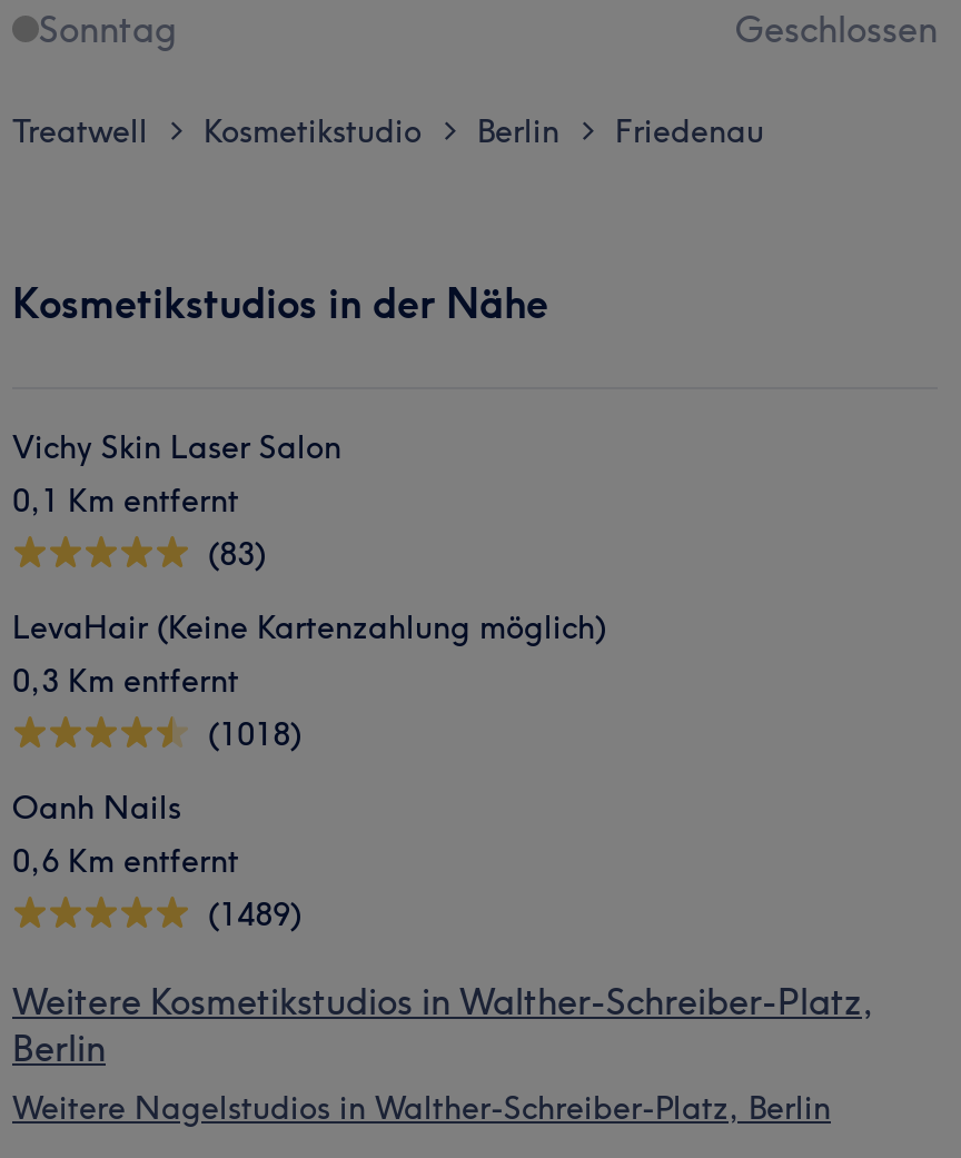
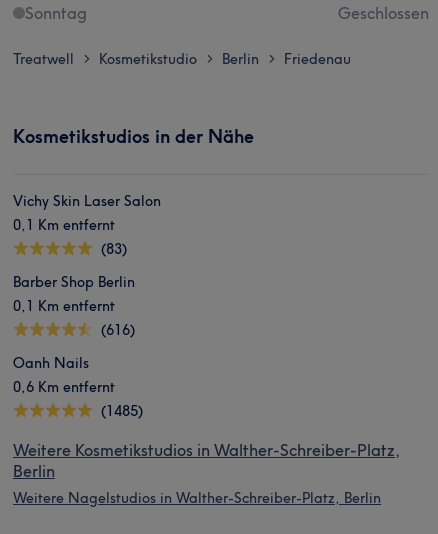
- LevaHair (Keine Kartenzahlung möglich)
- 0,3 Km entfernt
- (1018)
+ Barber Shop Berlin
+ 0,1 Km entfernt
+ (616)

- (1489)
+ (1485)
